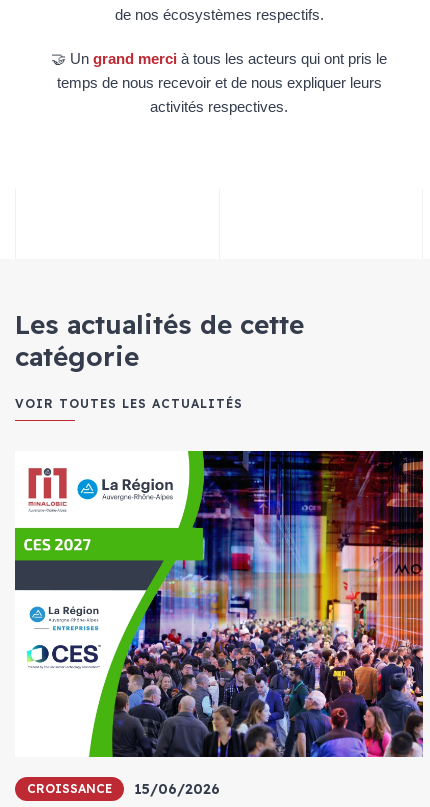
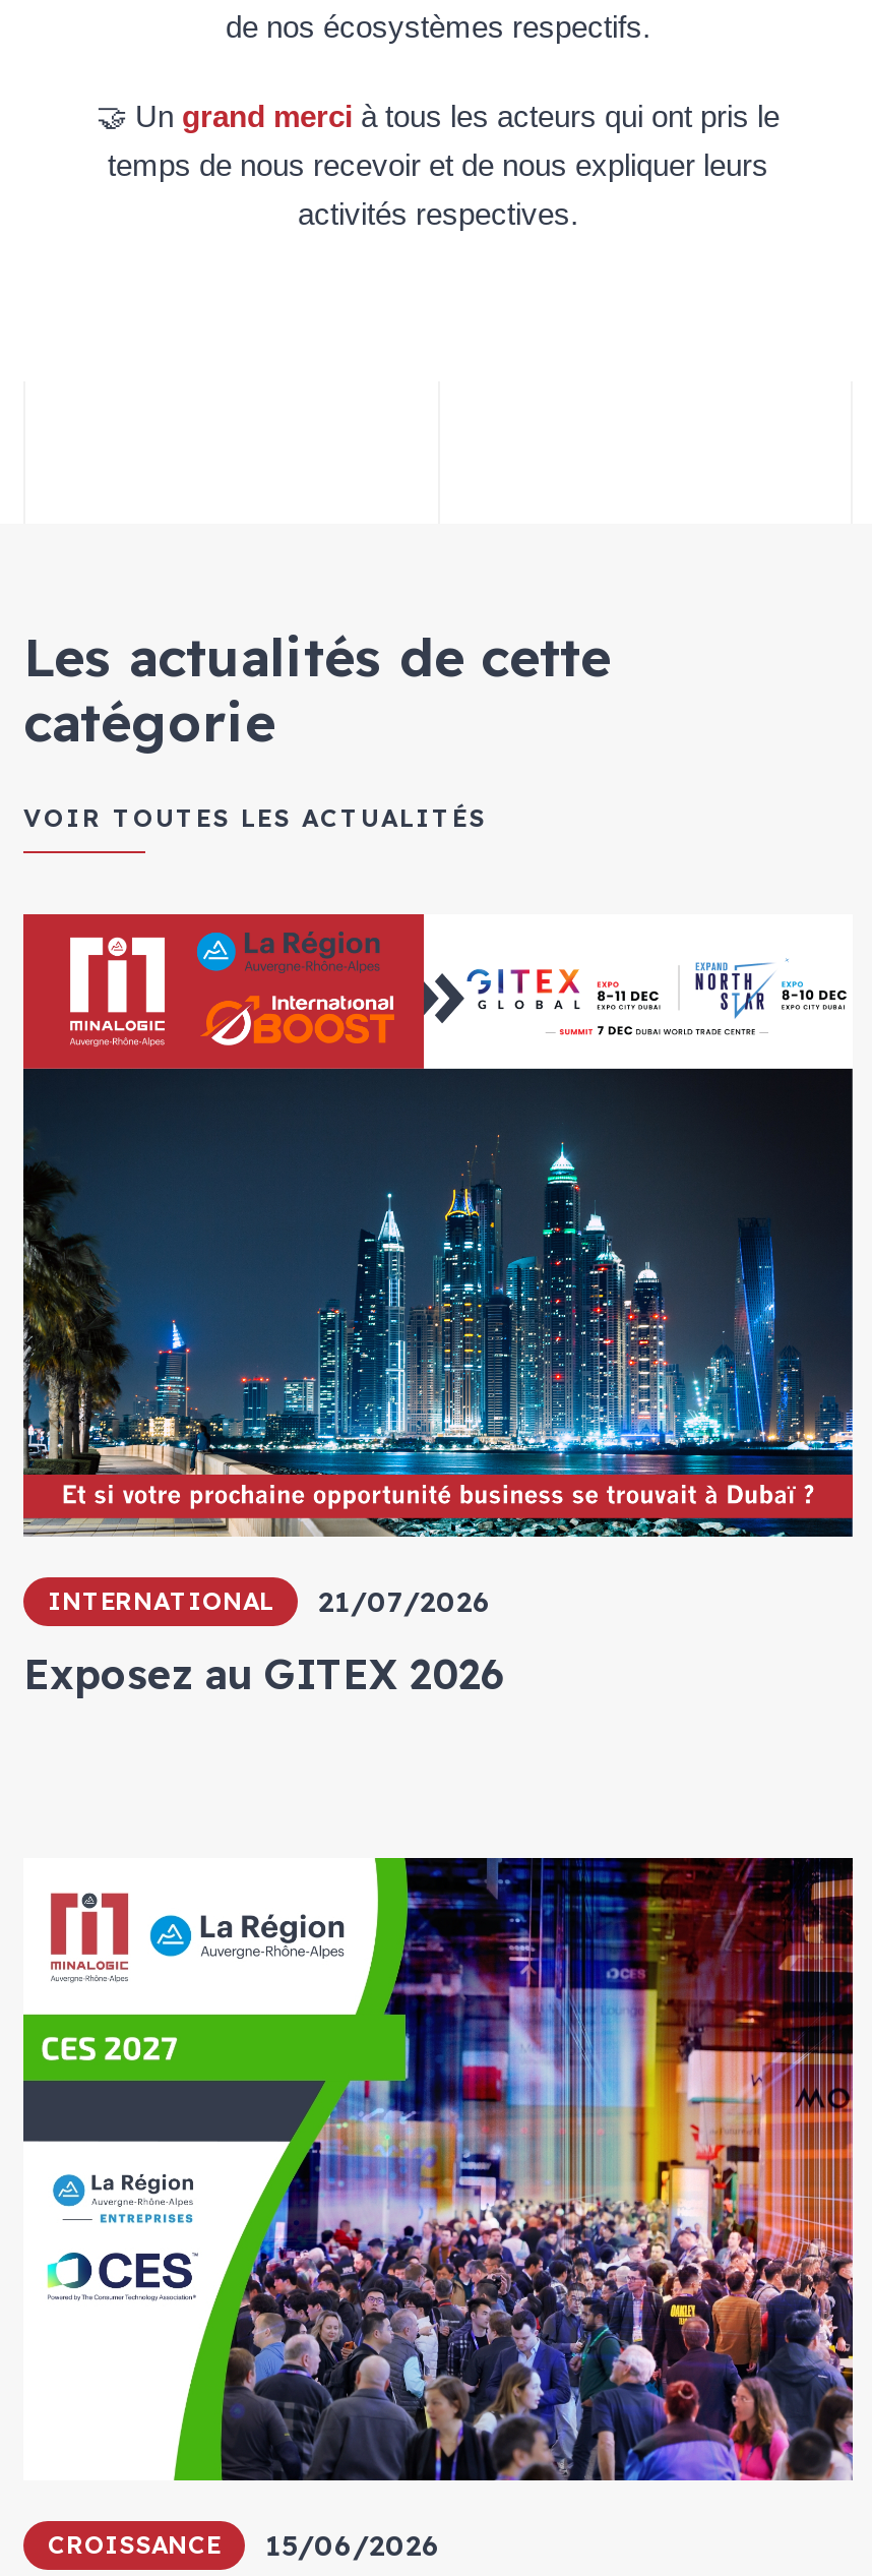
+ [image]
+ INTERNATIONAL
+ 21/07/2026
+ Exposez au GITEX 2026
